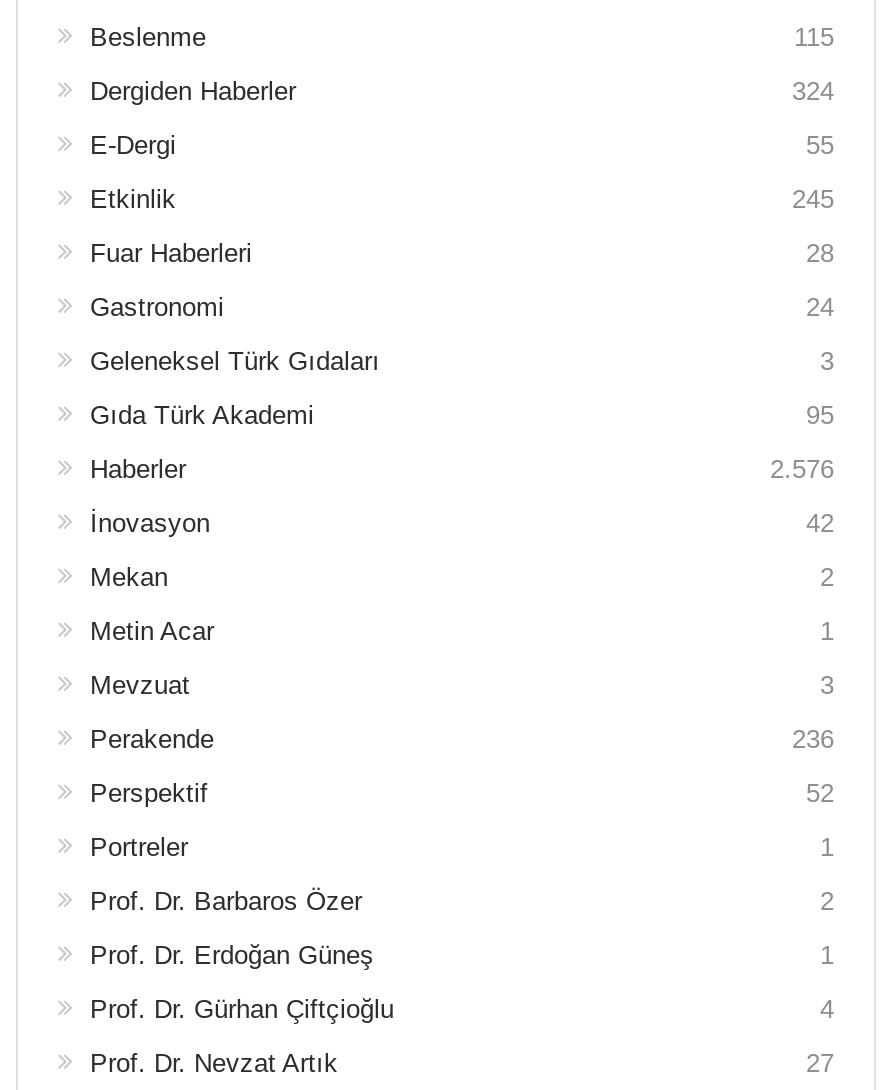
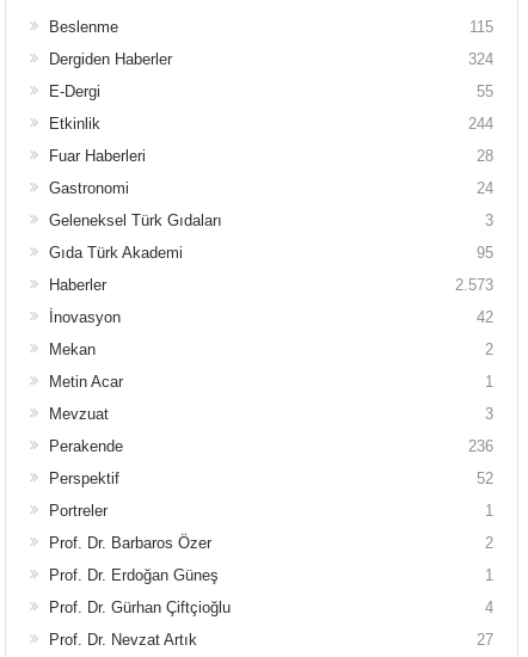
- 245
+ 244

- 2.576
+ 2.573
